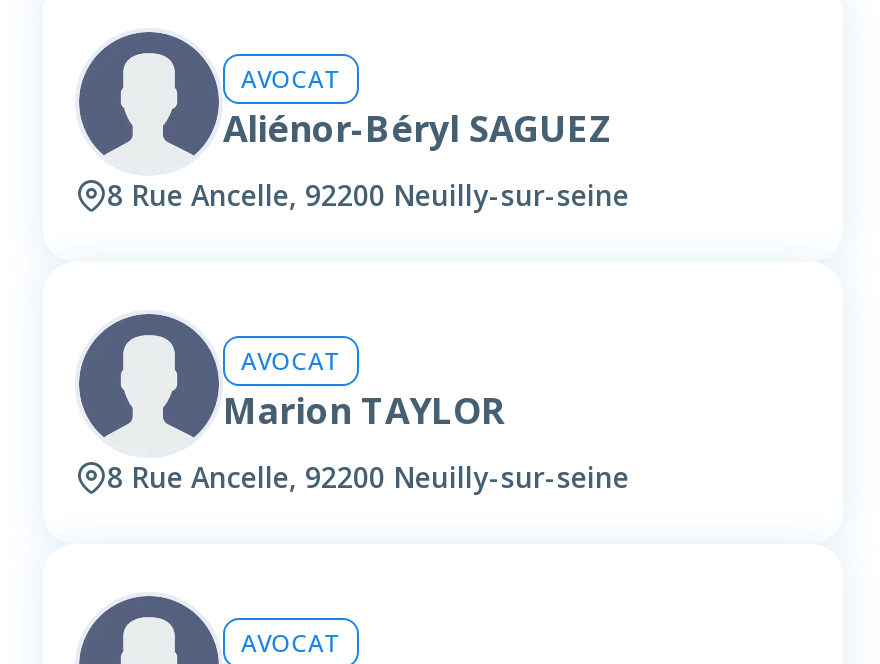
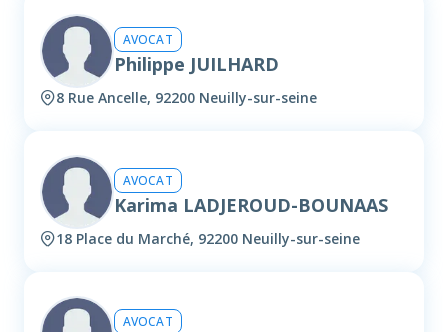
- Aliénor-Béryl SAGUEZ
+ Philippe JUILHARD

- Marion TAYLOR
+ Karima LADJEROUD-BOUNAAS

- 8 Rue Ancelle, 92200 Neuilly-sur-seine
+ 18 Place du Marché, 92200 Neuilly-sur-seine
